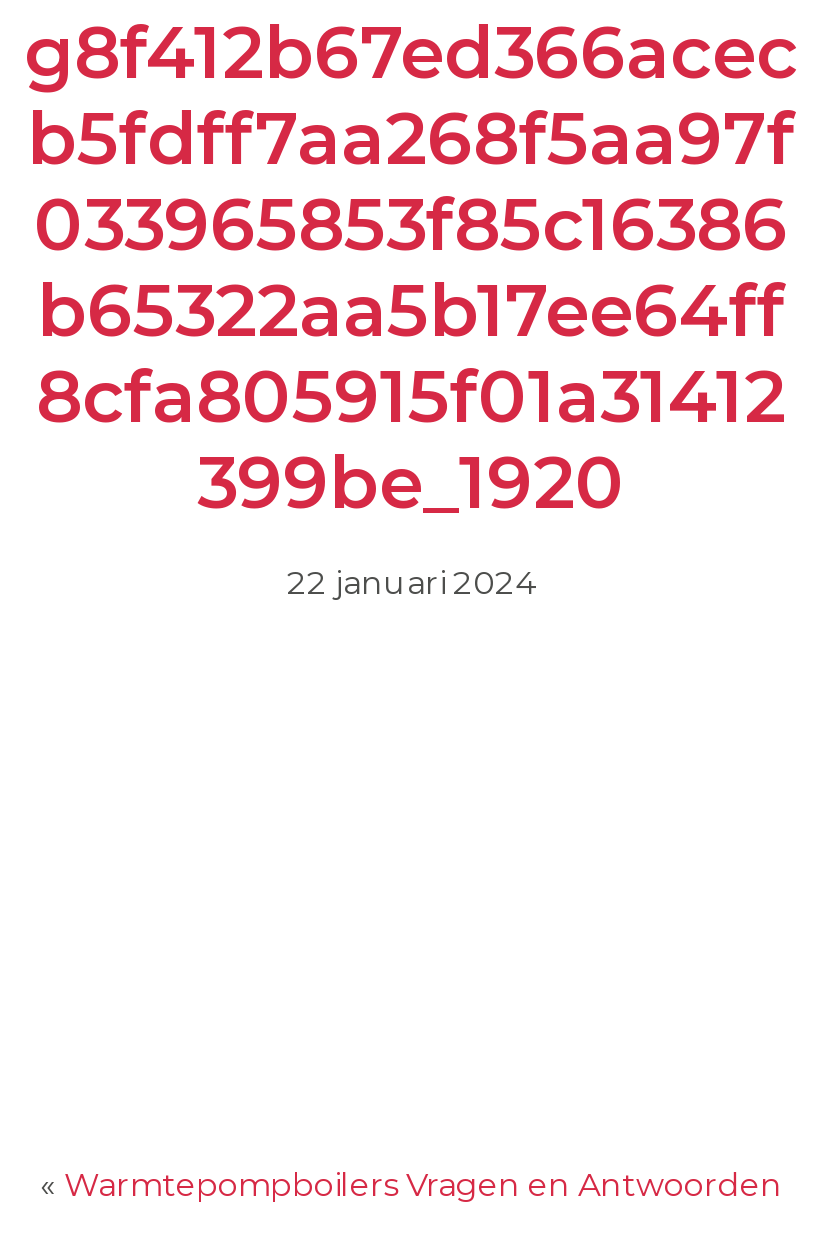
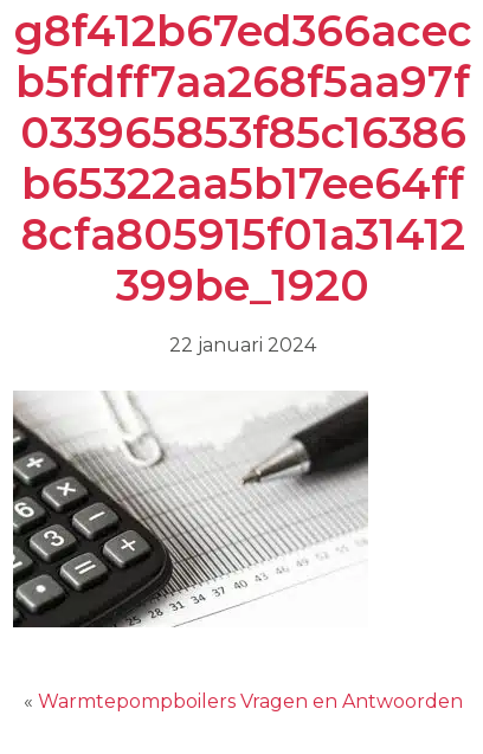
+ [image]
